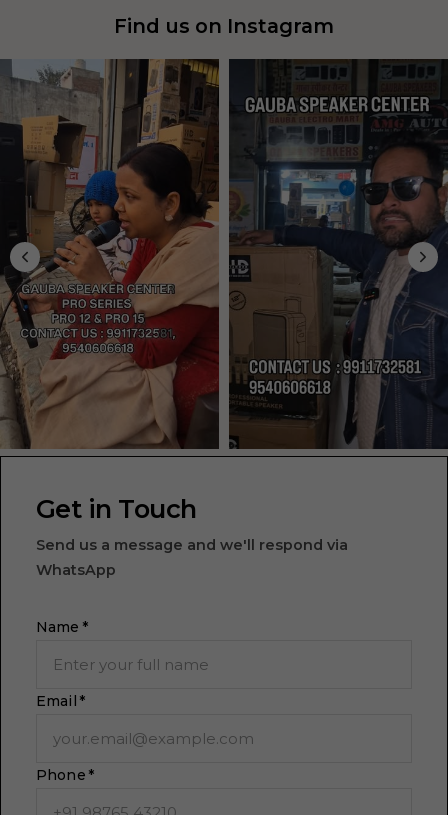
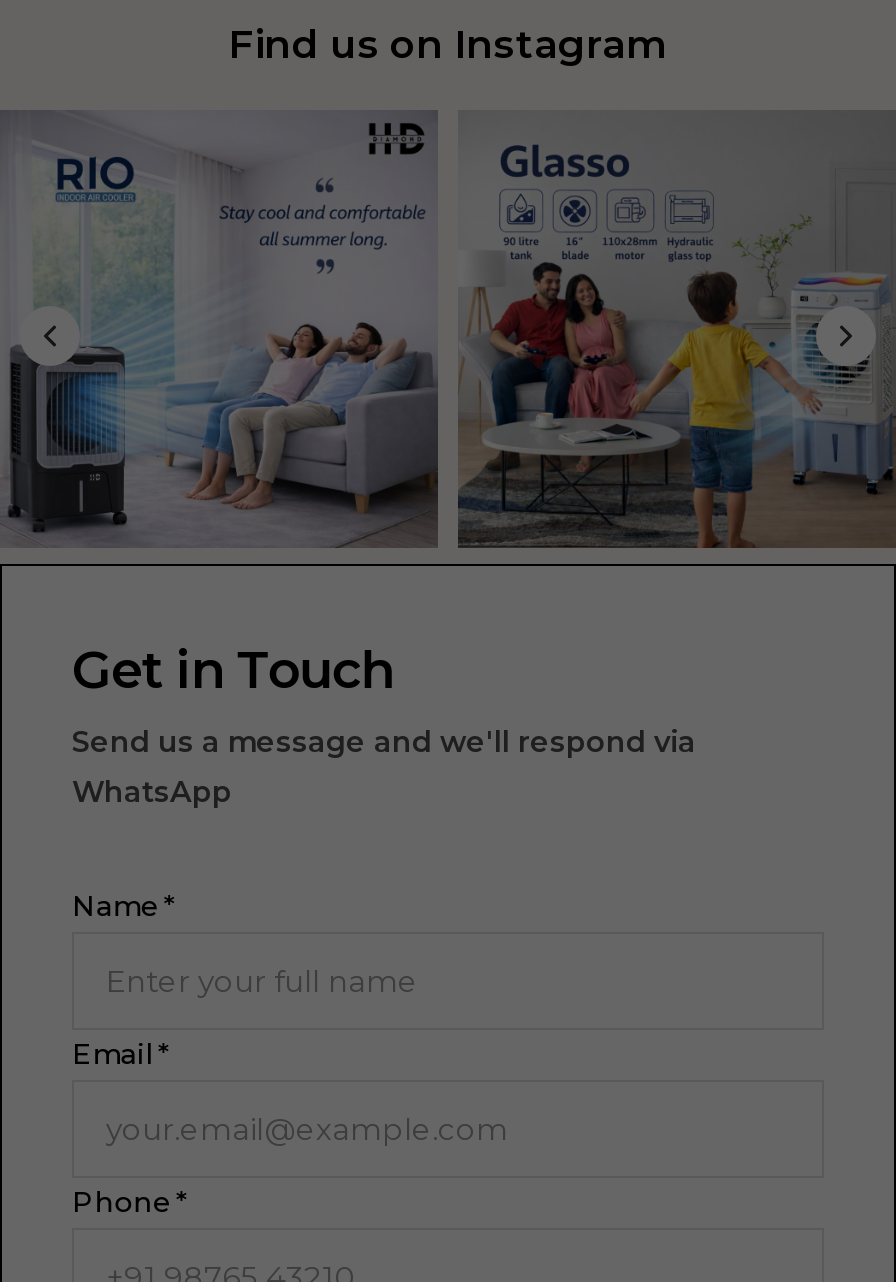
- [image]
+ [image]

- [image]
+ [image]
